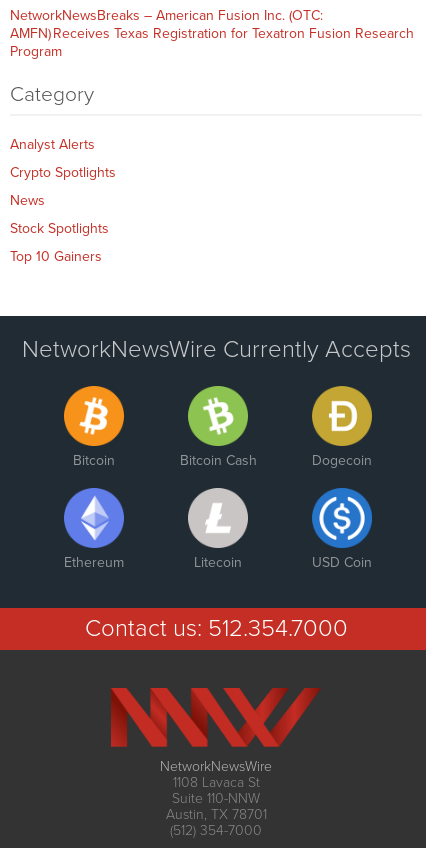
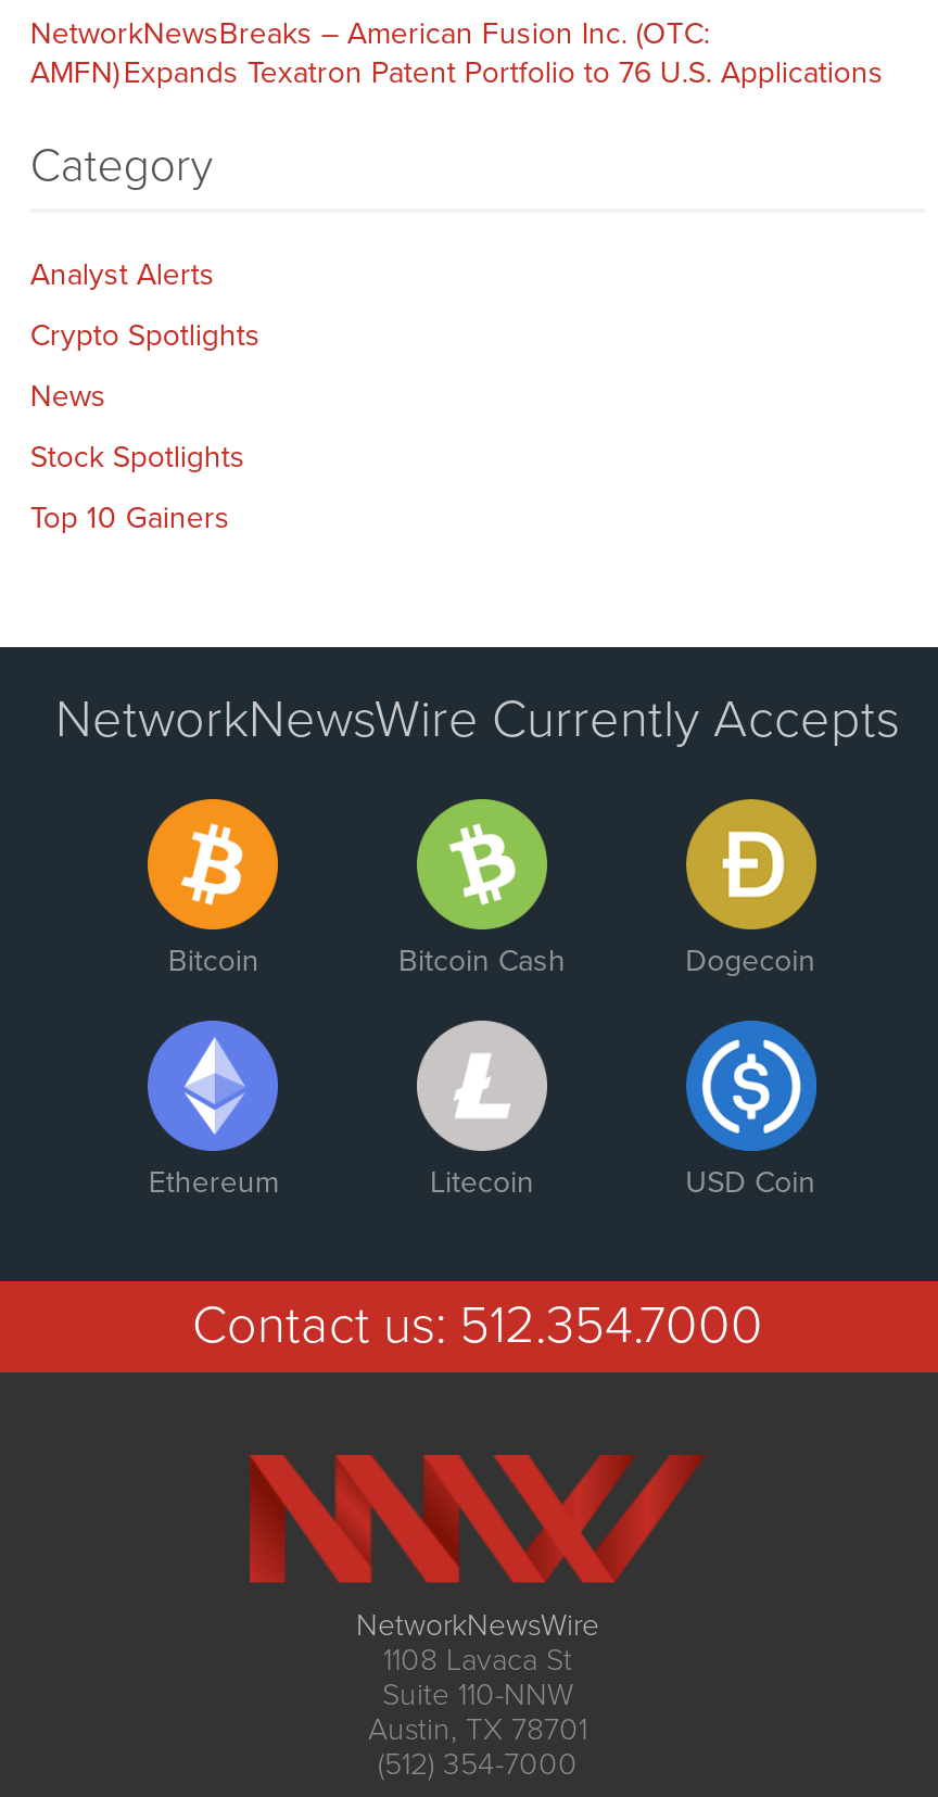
- AMFN) Receives Texas Registration for Texatron Fusion Research
- Program
+ AMFN) Expands Texatron Patent Portfolio to 76 U.S. Applications
